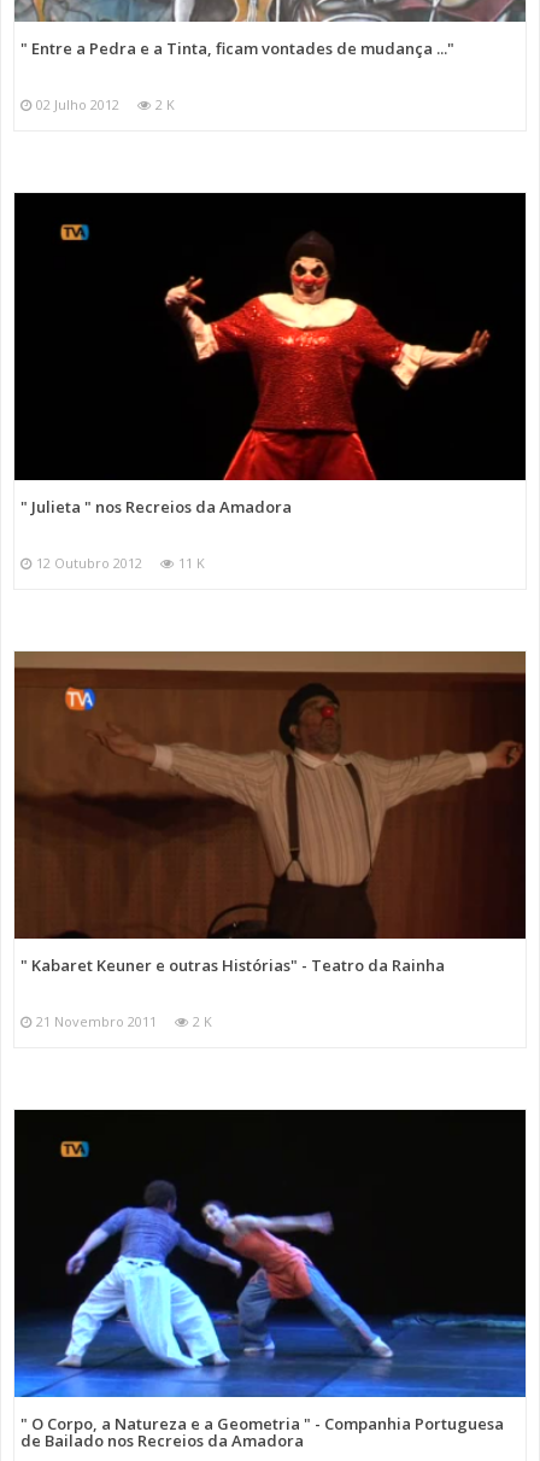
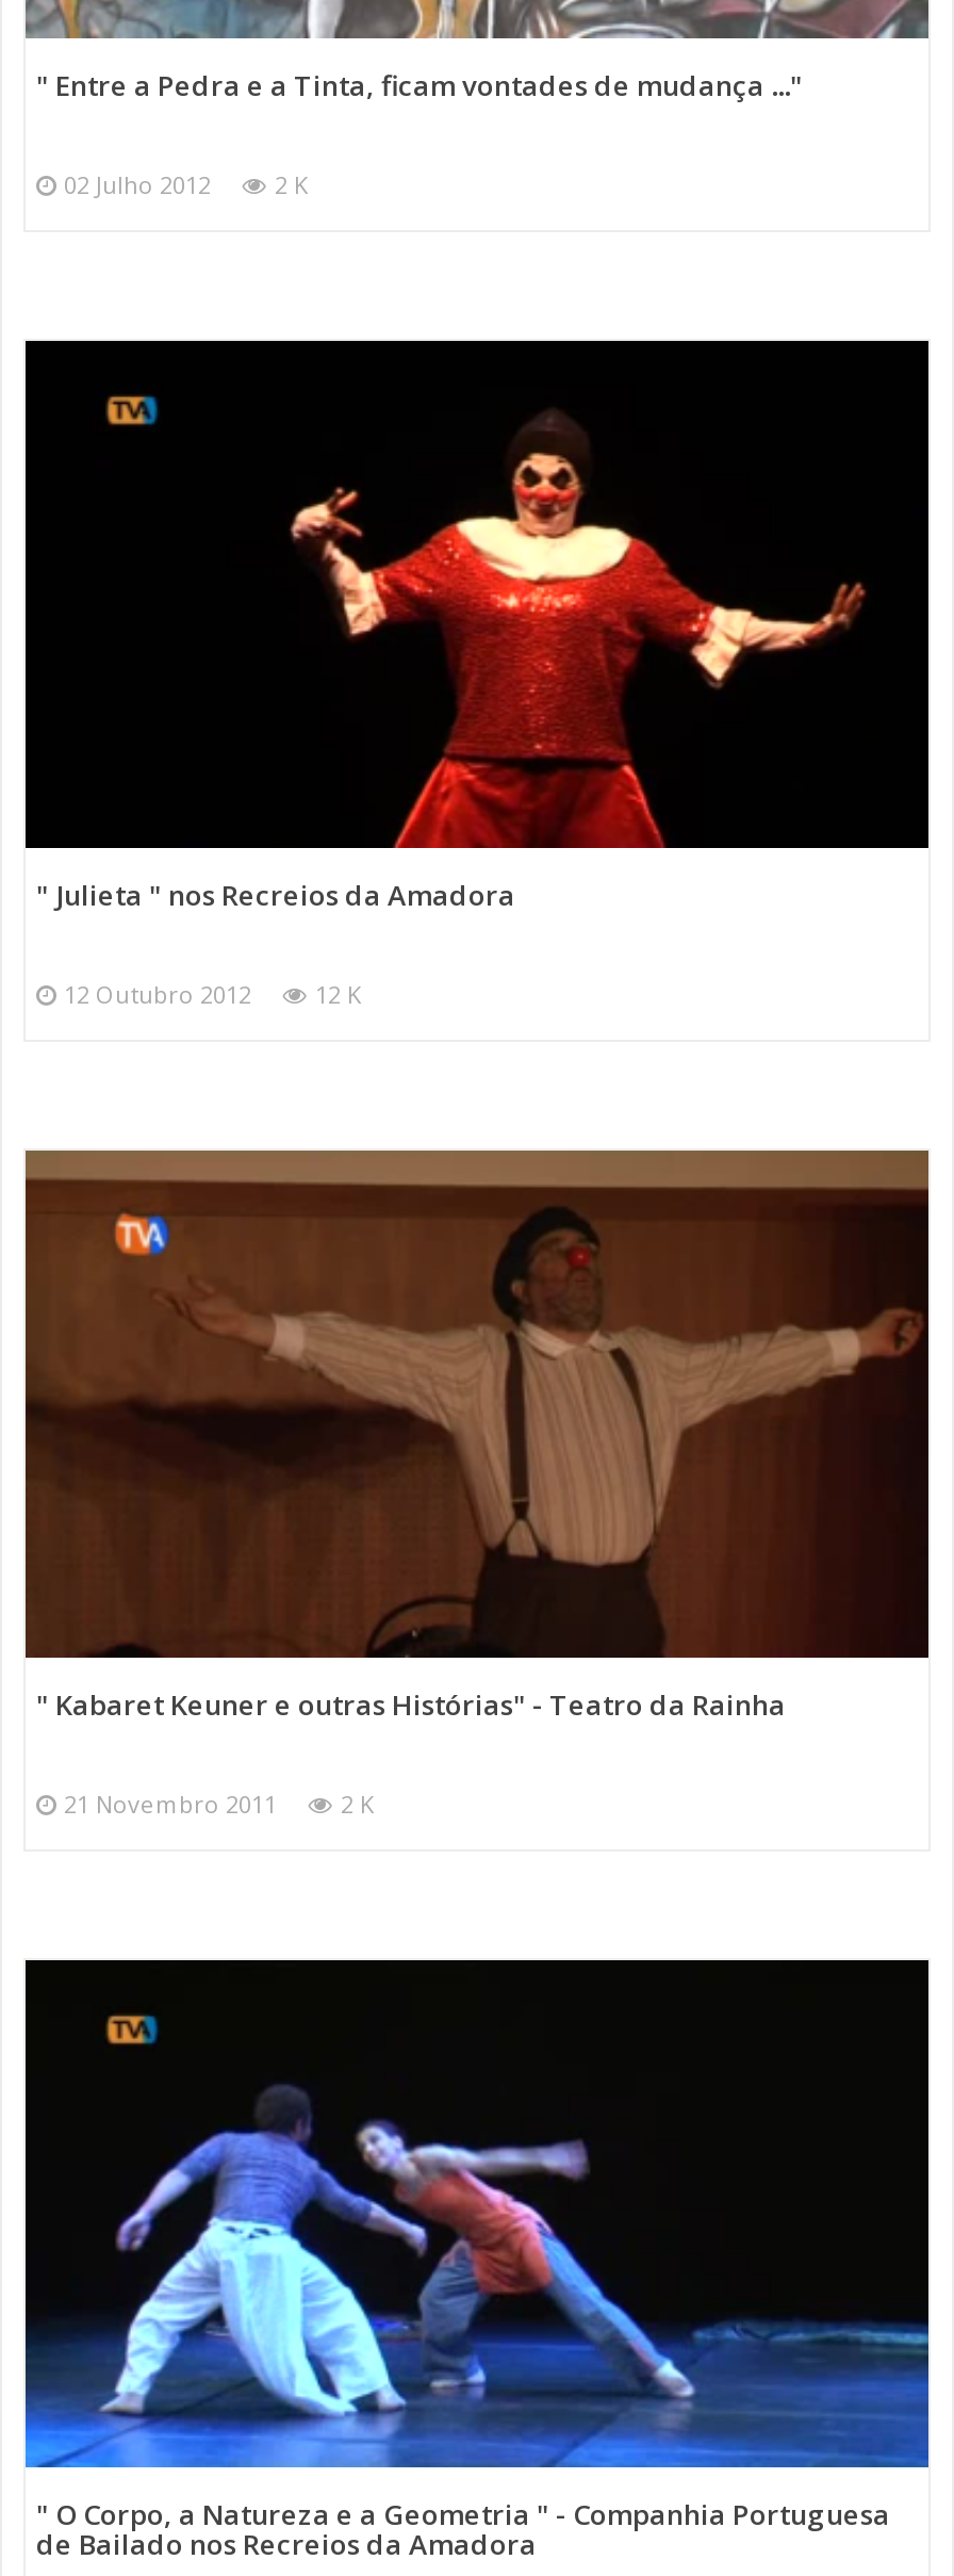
- 12 Outubro 2012 11 K
+ 12 Outubro 2012 12 K
